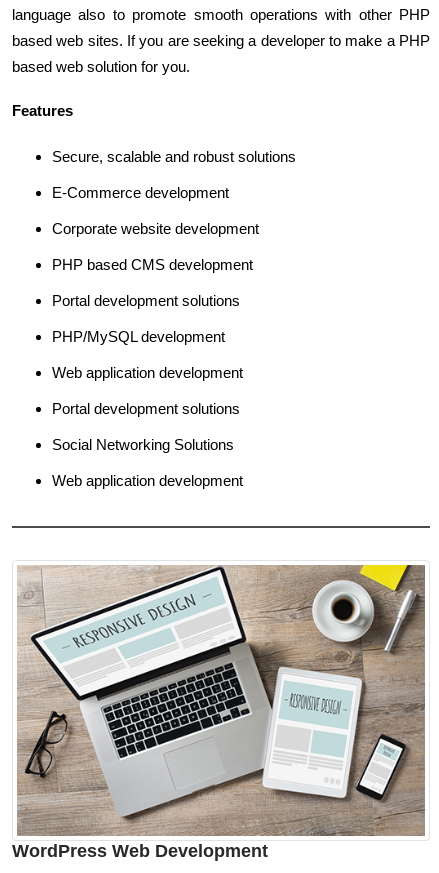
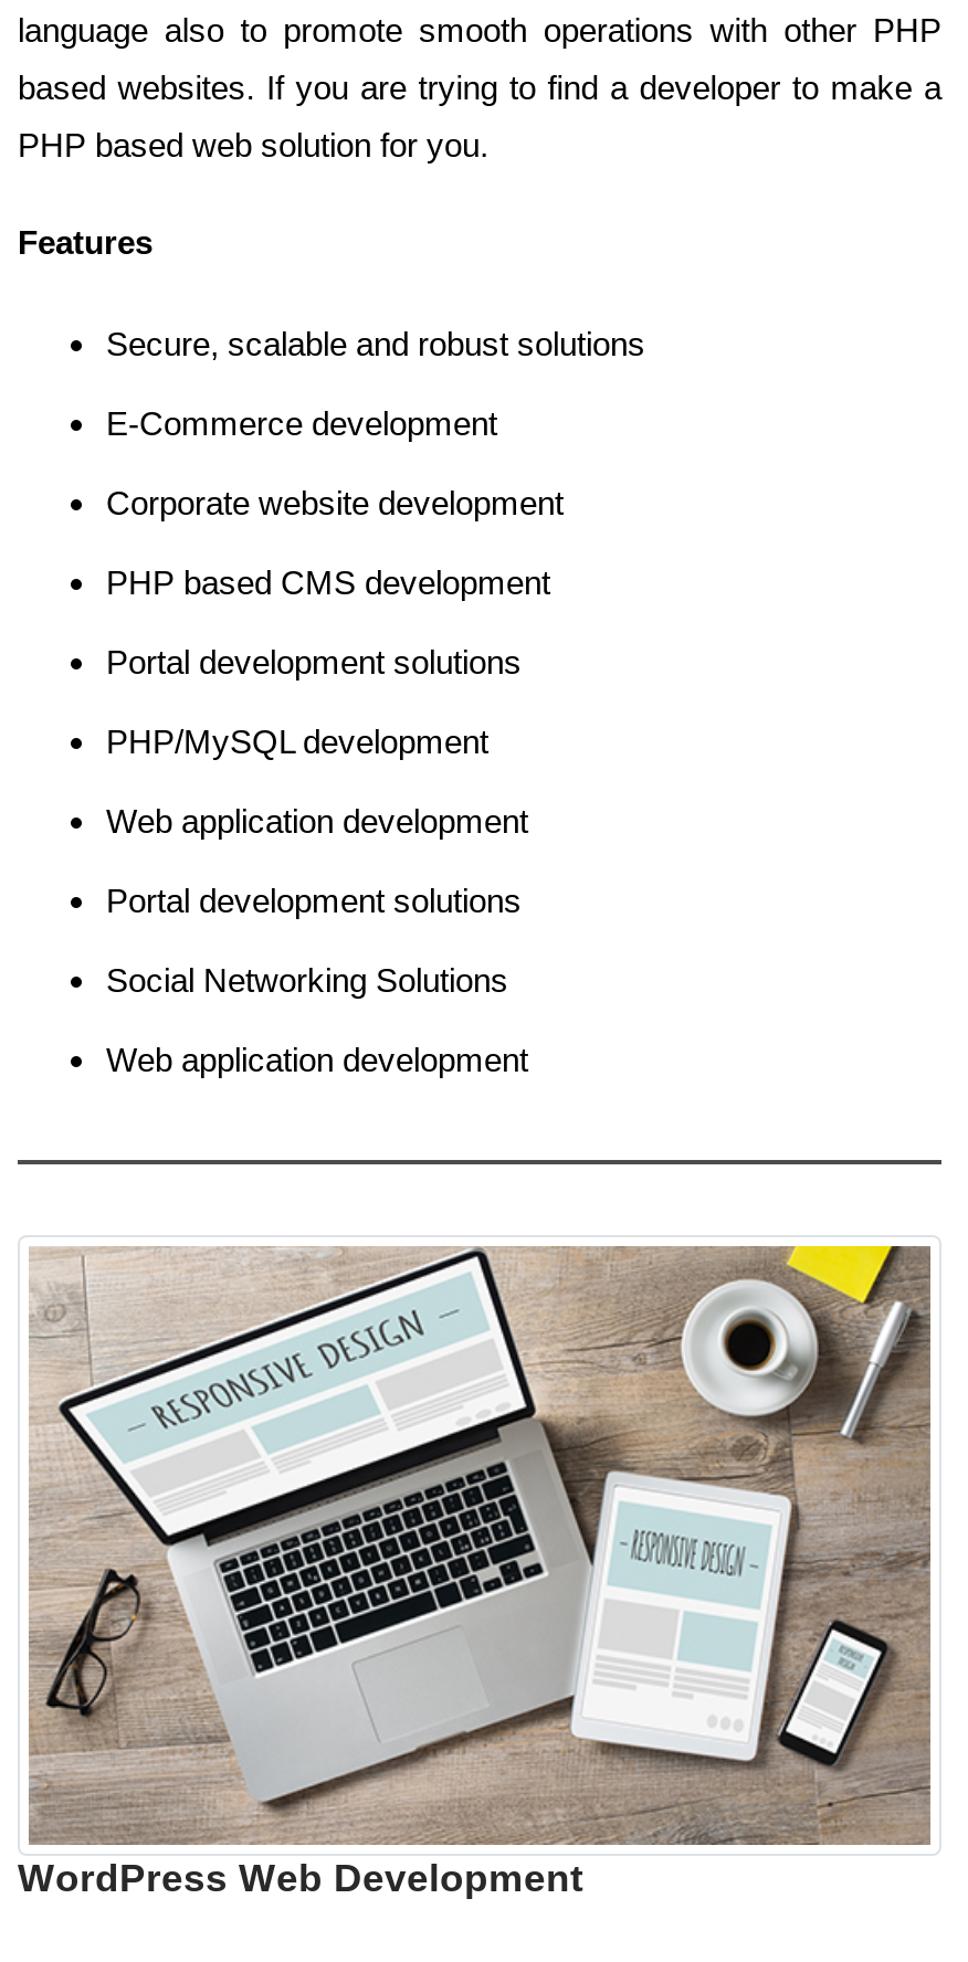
- based web sites. If you are seeking a developer to make a PHP
+ based websites. If you are trying to find a developer to make a

- based web solution for you.
+ PHP based web solution for you.
